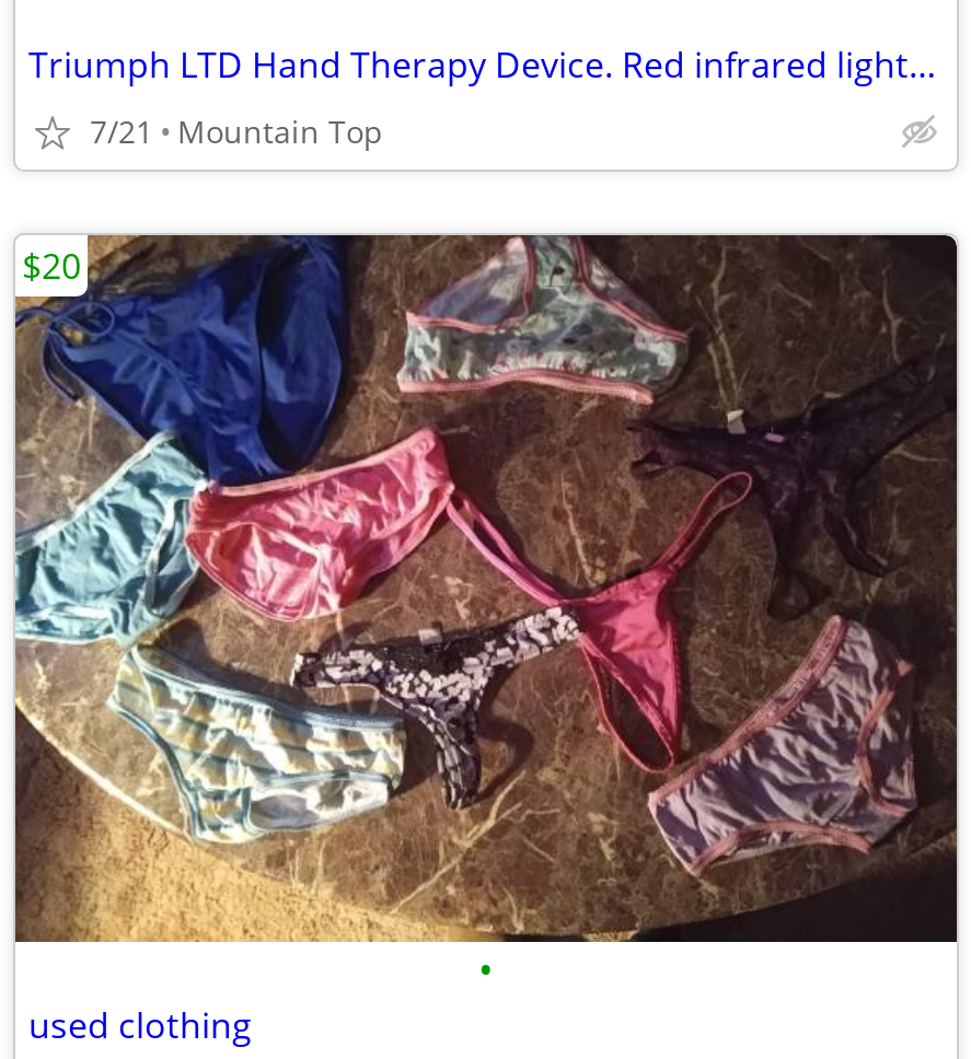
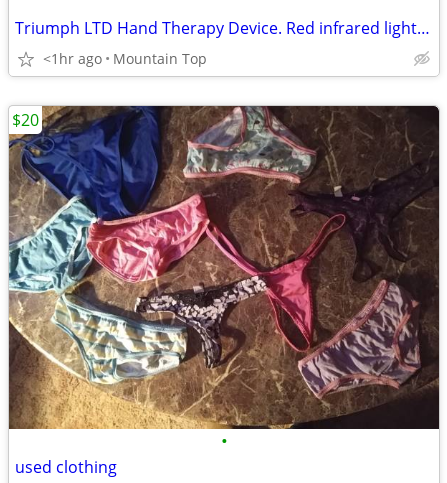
- 7/21 Mountain Top
+ <1hr ago Mountain Top
